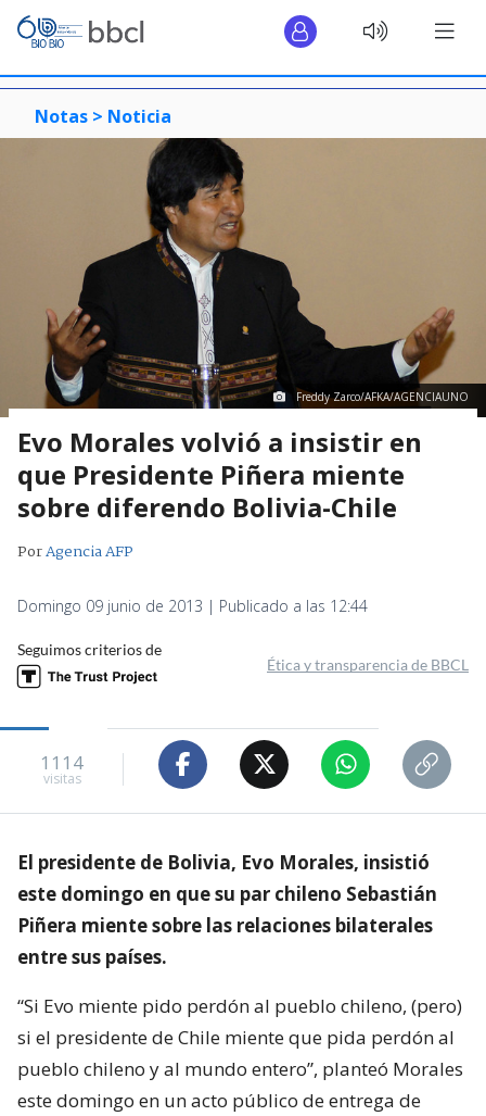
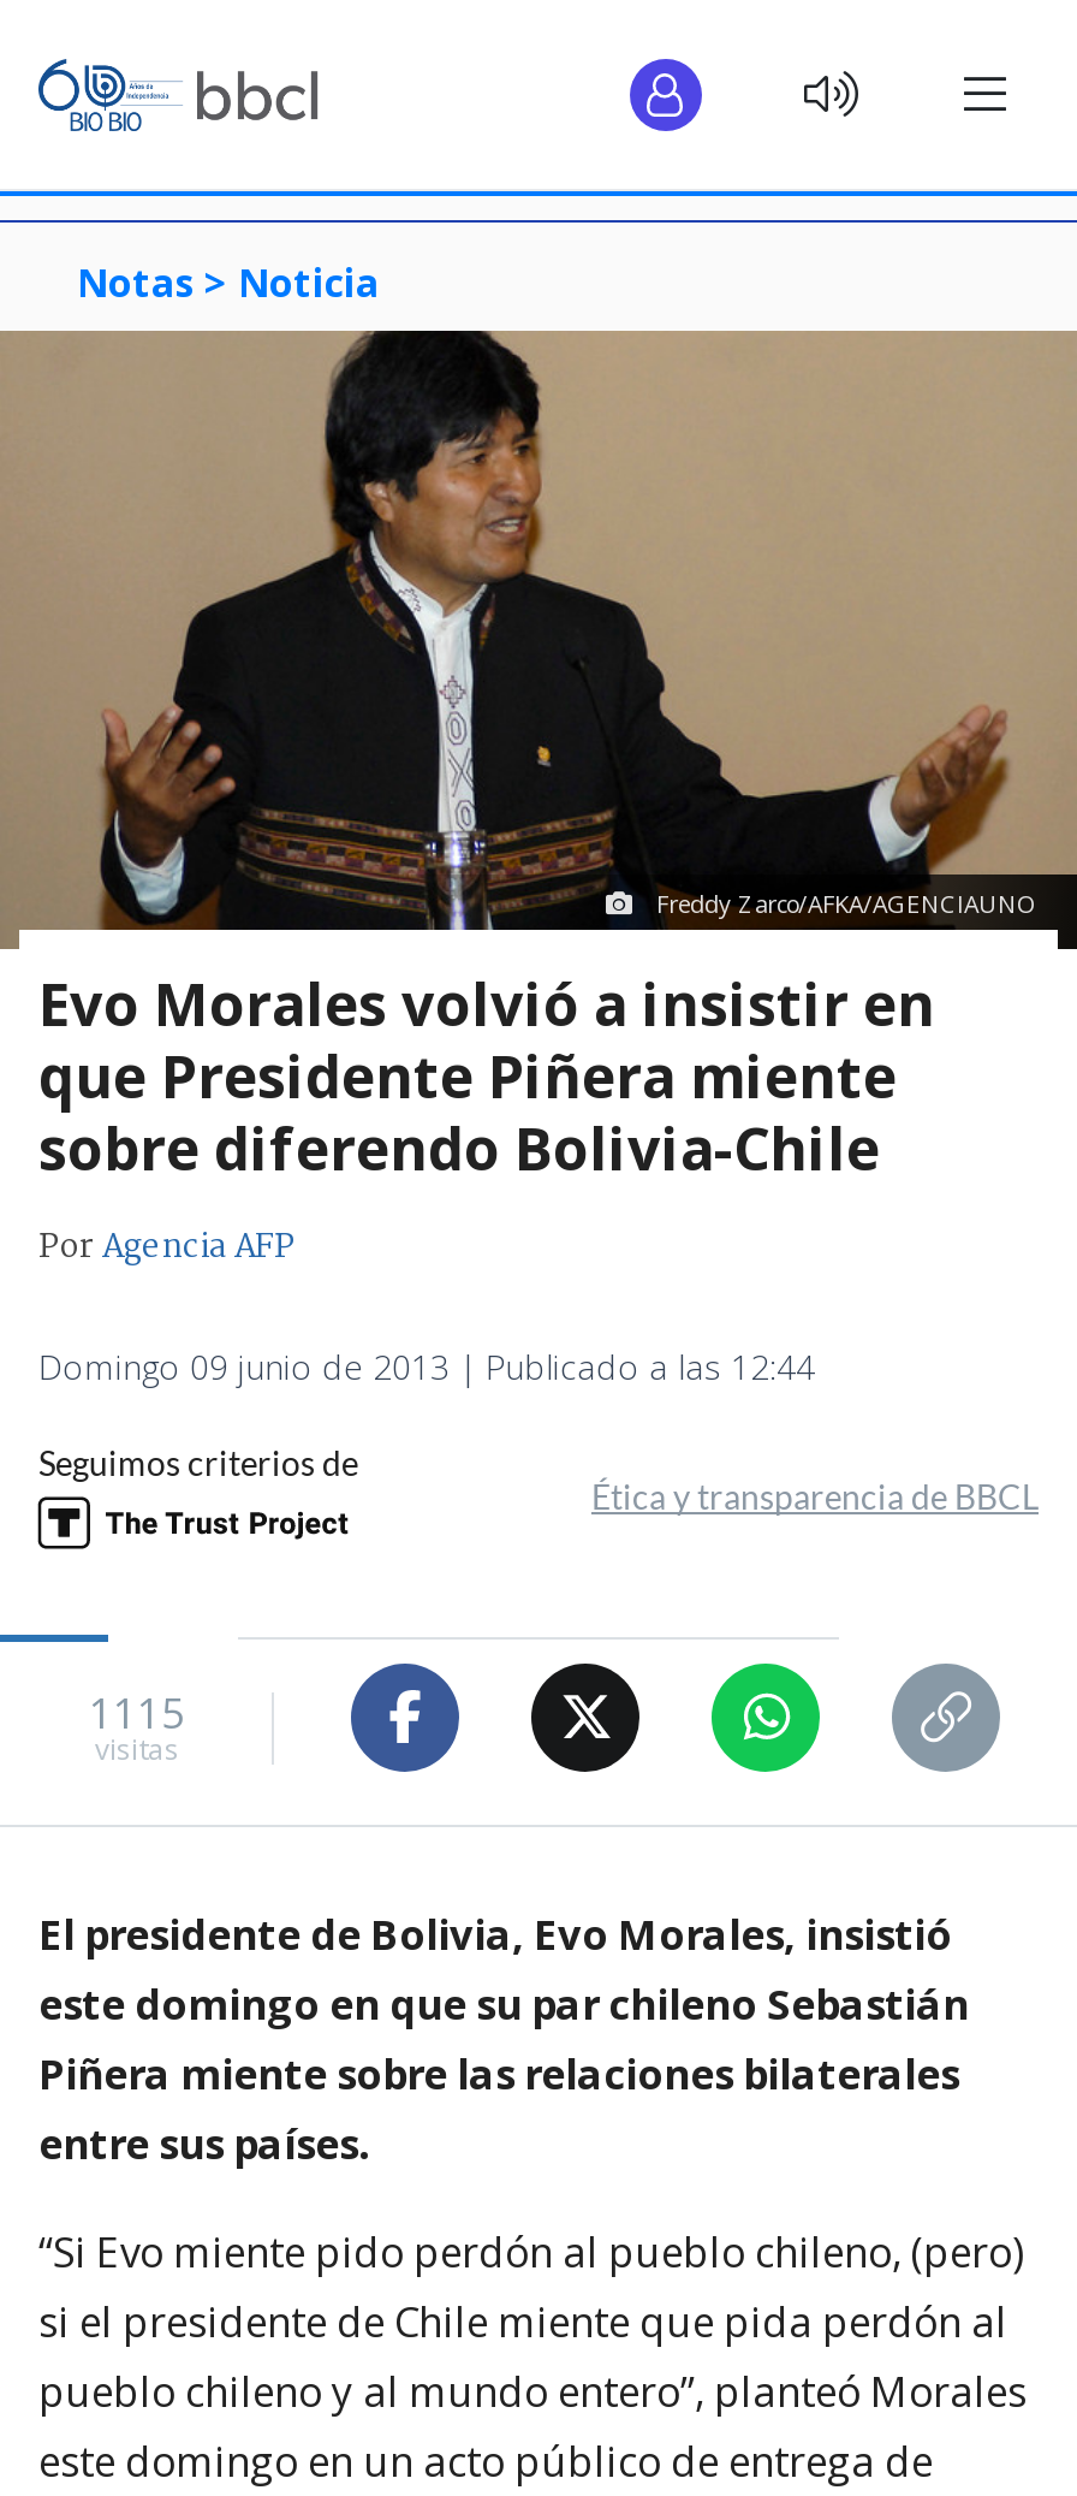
- 1114
+ 1115
